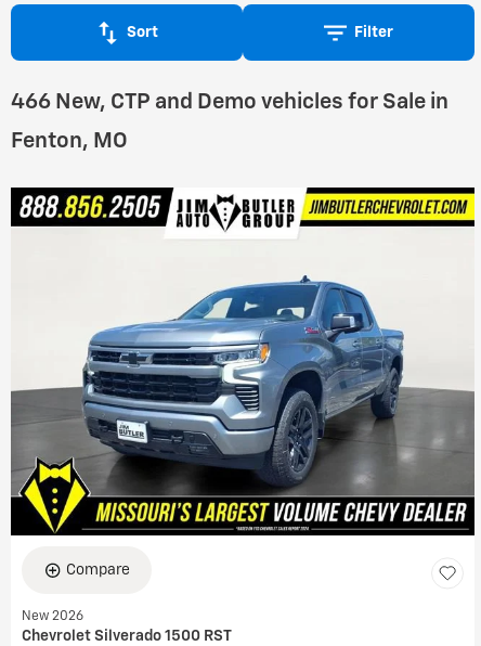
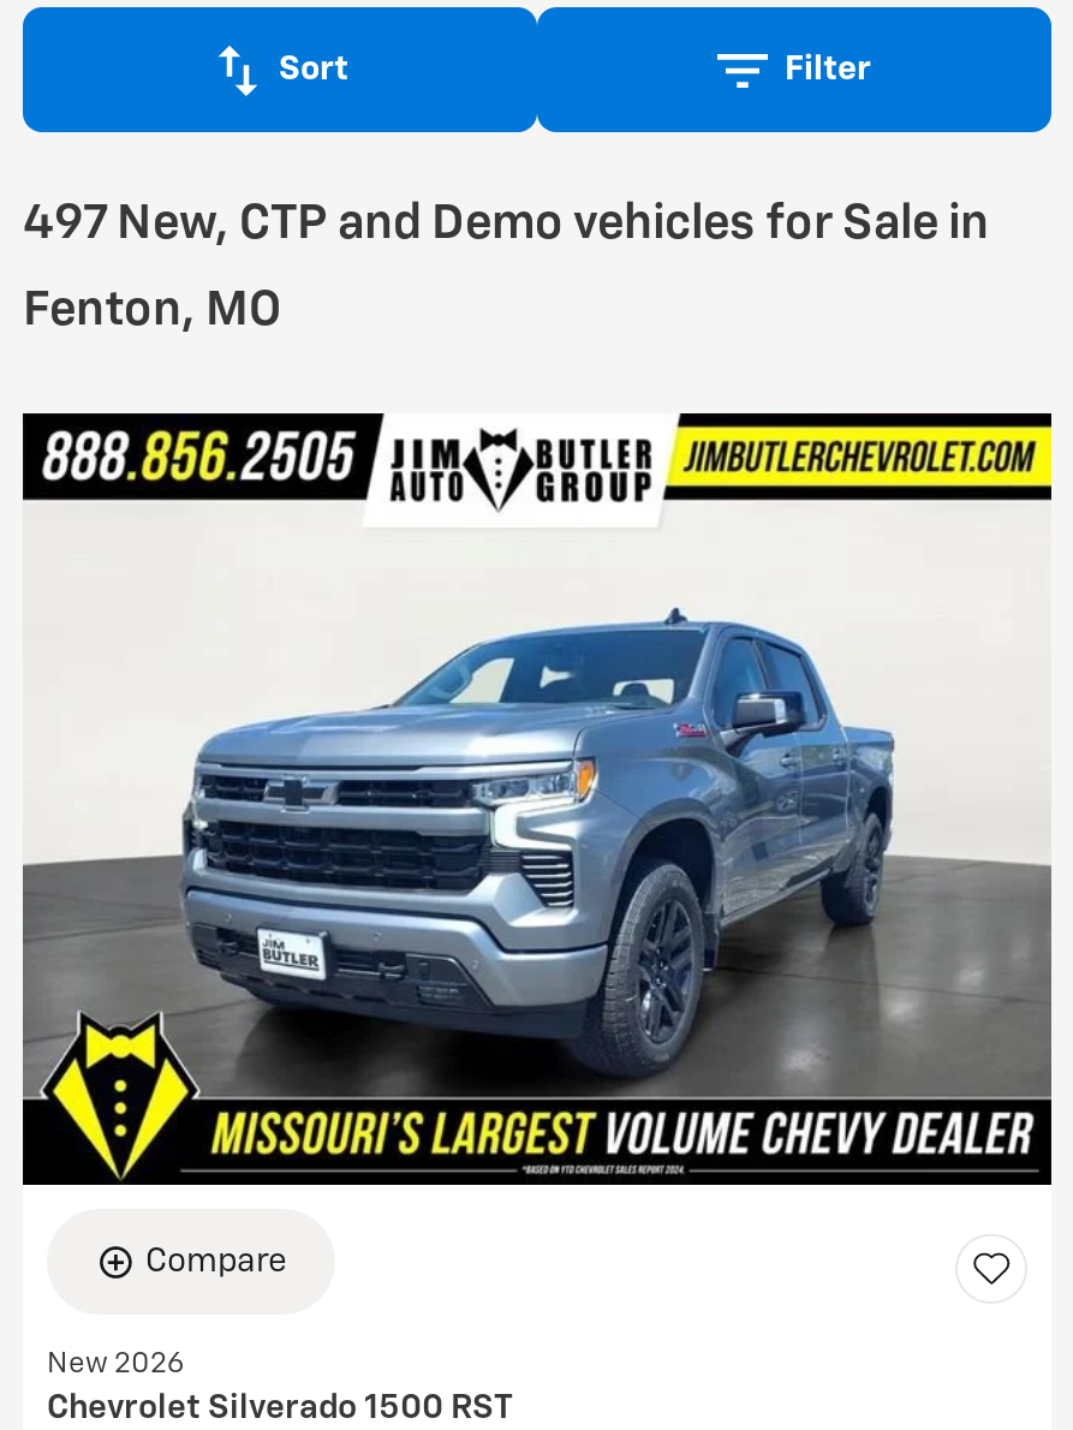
- 466 New, CTP and Demo vehicles for Sale in
+ 497 New, CTP and Demo vehicles for Sale in
